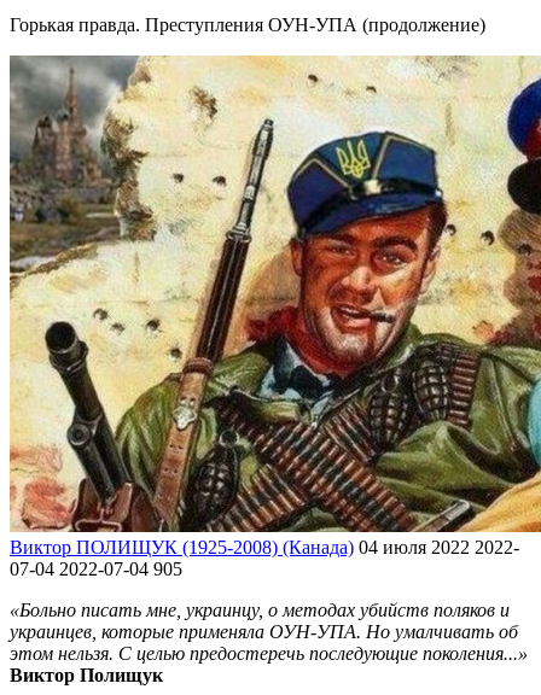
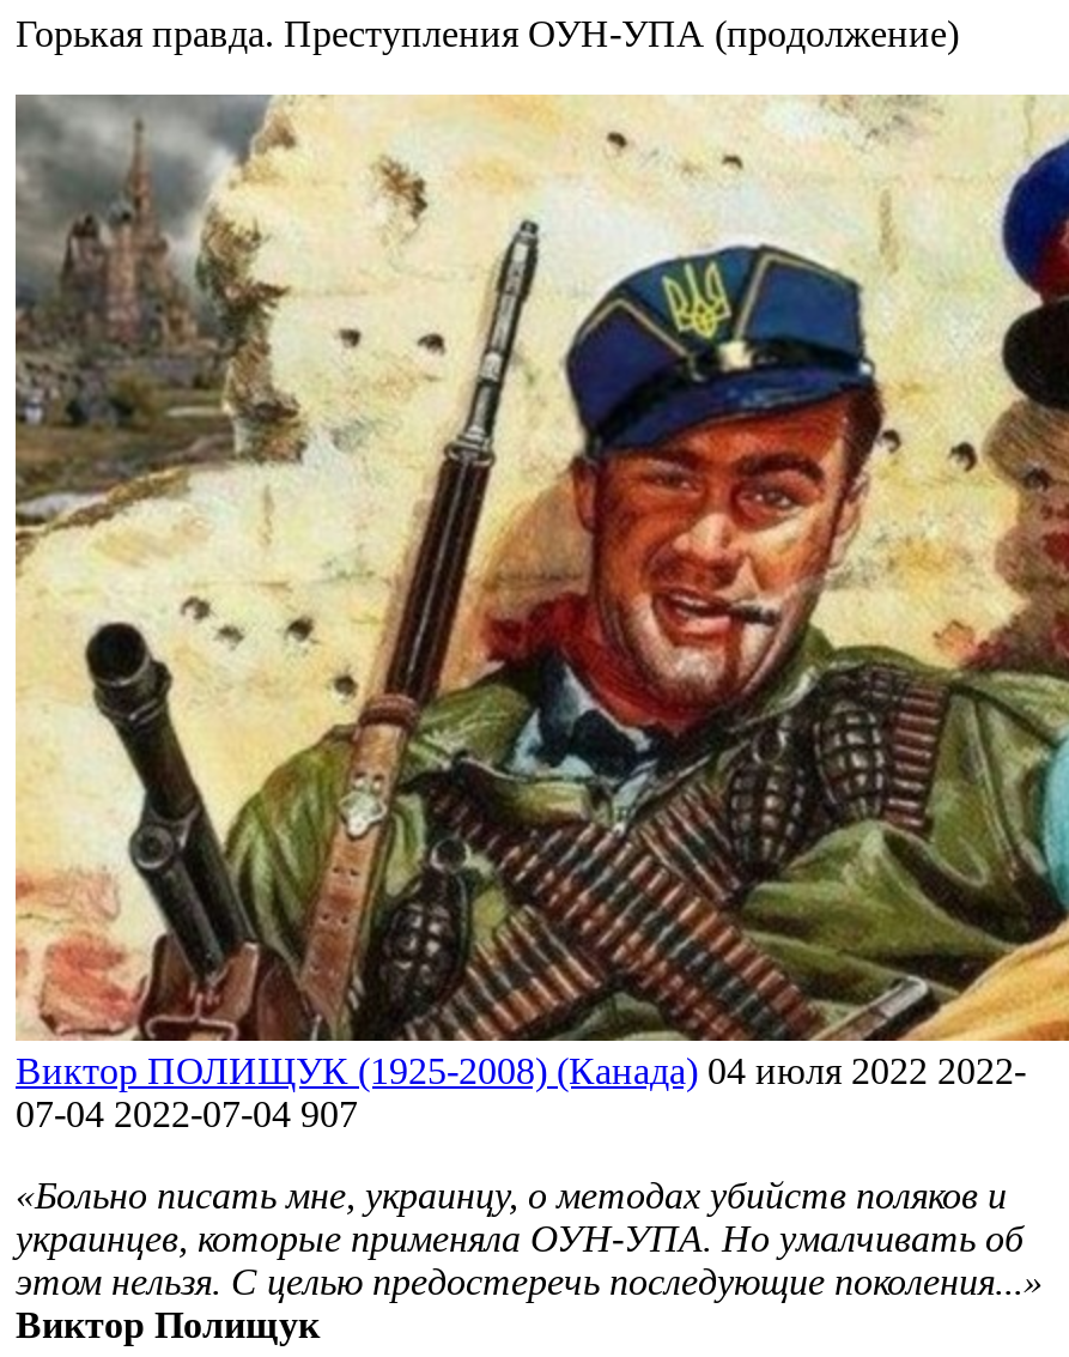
- 07-04 2022-07-04 905
+ 07-04 2022-07-04 907
